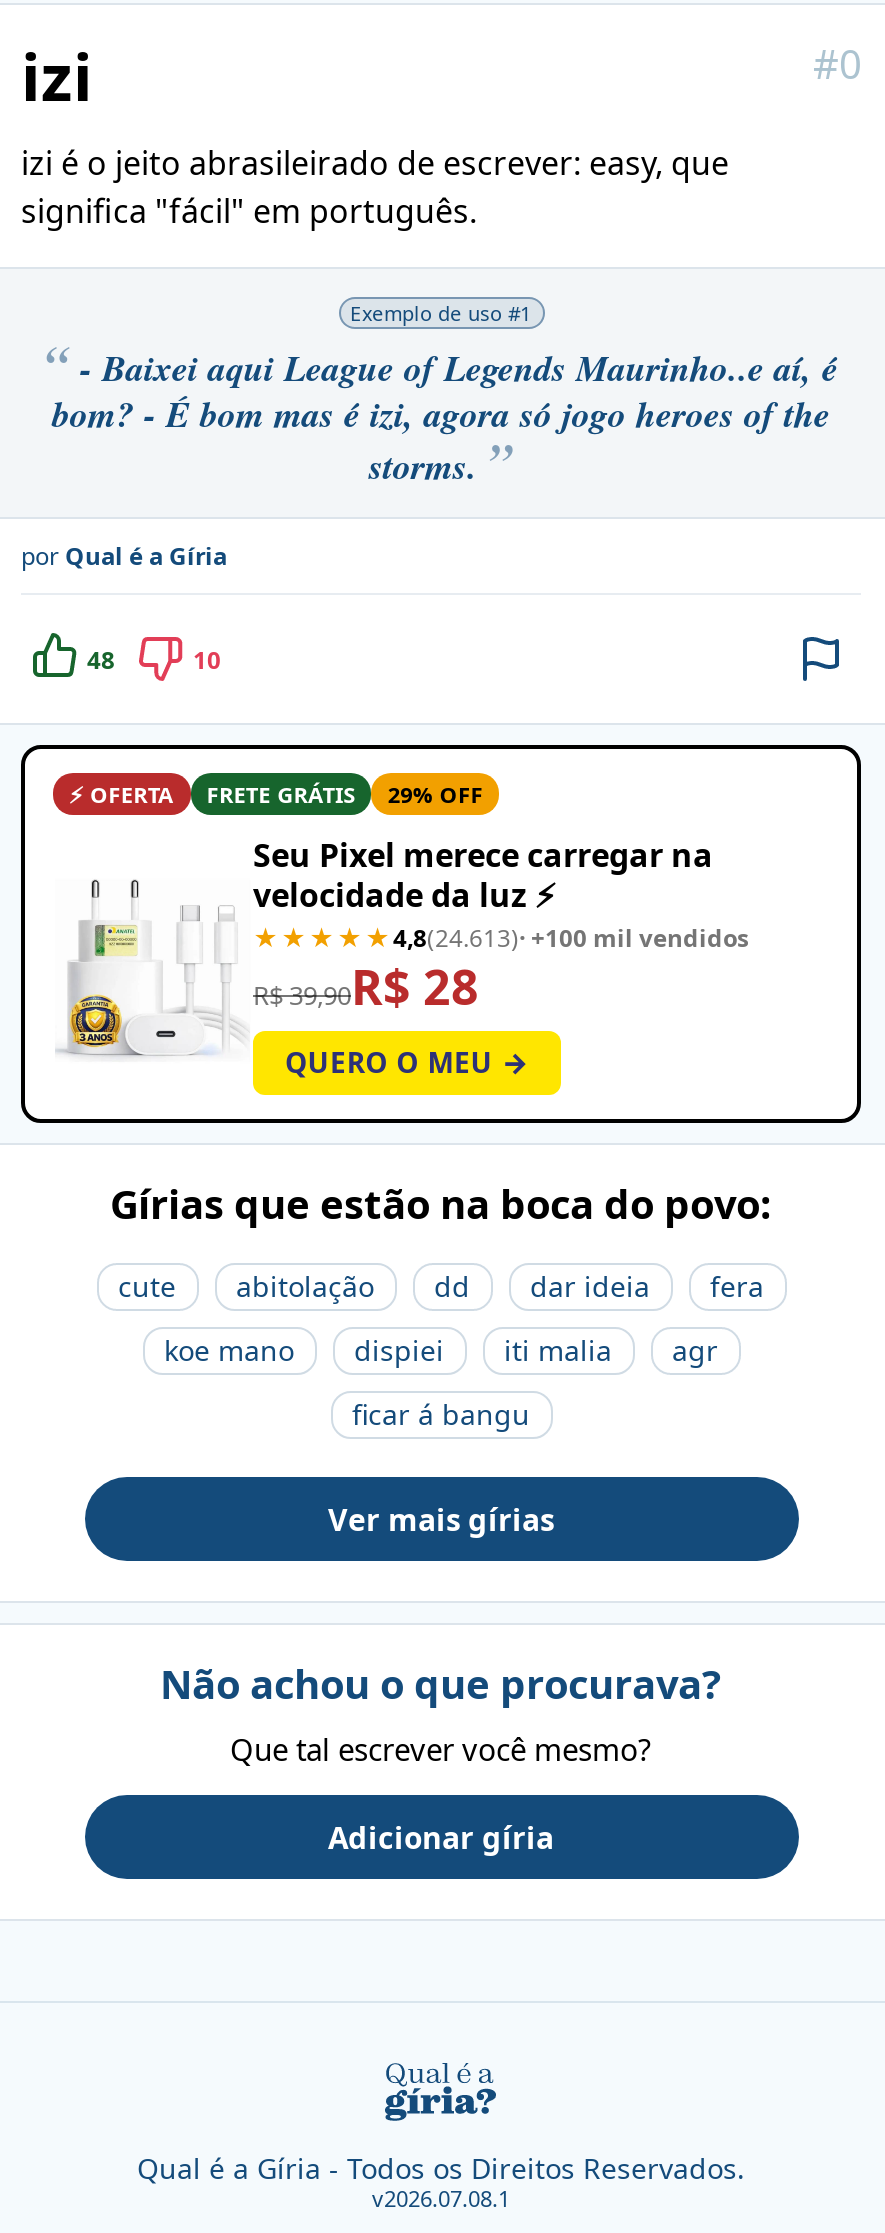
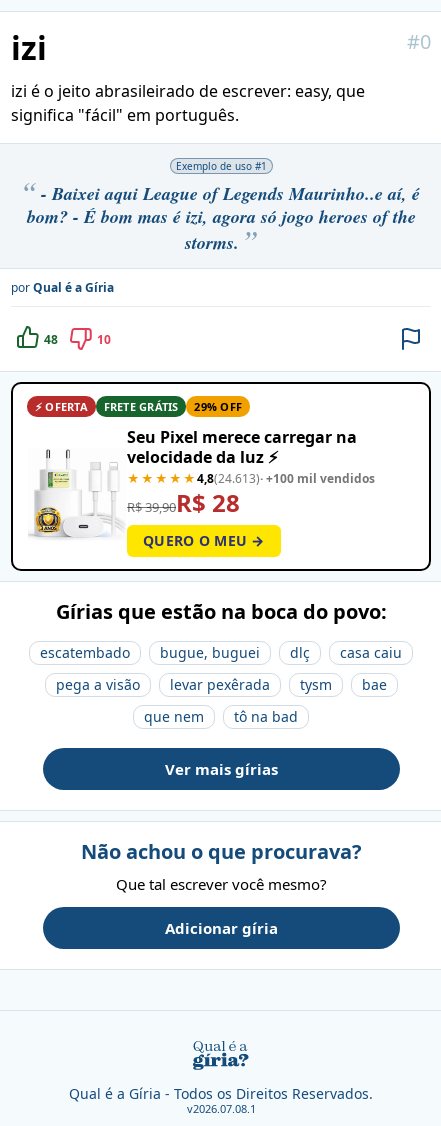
- cute
- abitolação
- dd
- dar ideia
- fera
+ escatembado
+ bugue, buguei
+ dlç
+ casa caiu

- koe mano
- dispiei
- iti malia
- agr
+ pega a visão
+ levar pexêrada
+ tysm
+ bae

- ficar á bangu
+ que nem
+ tô na bad
